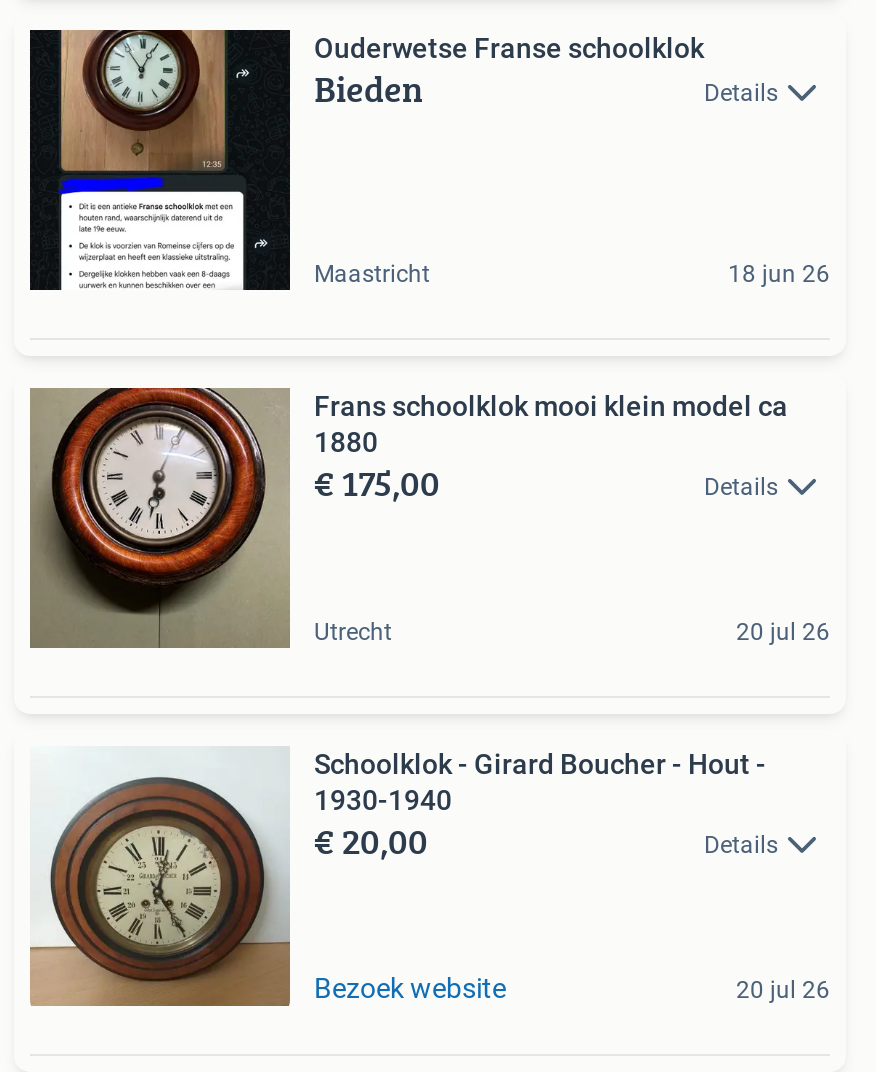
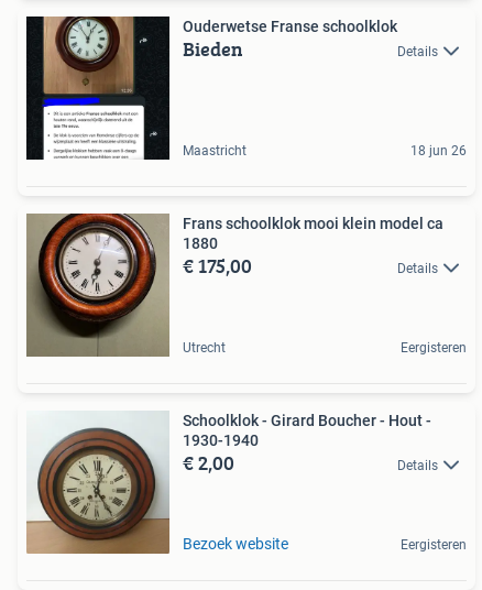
- 20 jul 26
+ Eergisteren

- € 20,00
+ € 2,00

- 20 jul 26
+ Eergisteren
